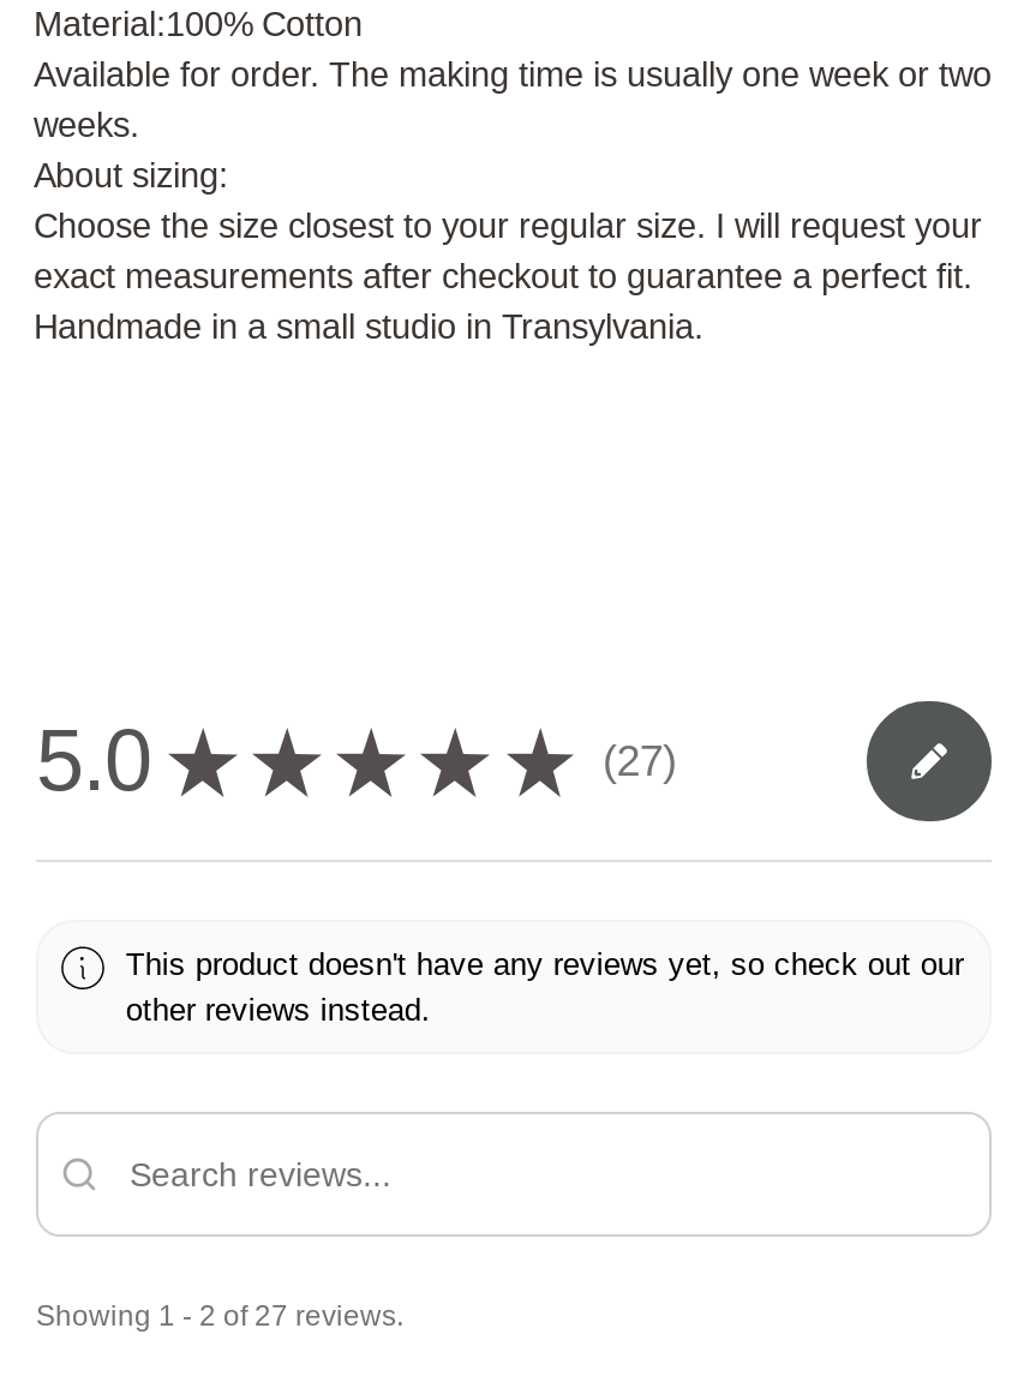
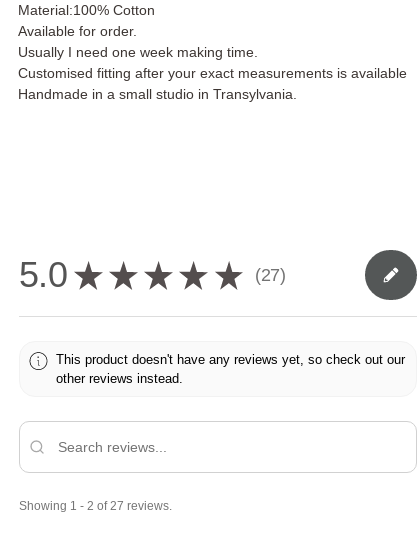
- Available for order. The making time is usually one week or two
- weeks.
- About sizing:
- Choose the size closest to your regular size. I will request your
- exact measurements after checkout to guarantee a perfect fit.
+ Available for order.
+ Usually I need one week making time.
+ Customised fitting after your exact measurements is available
